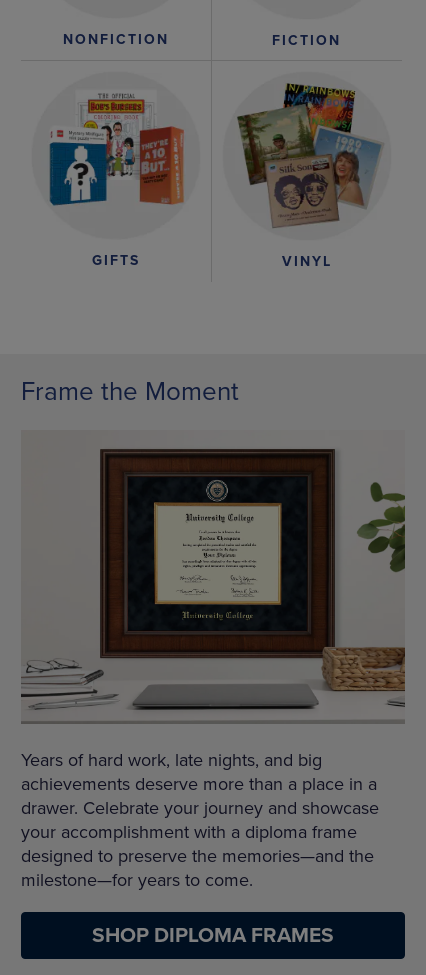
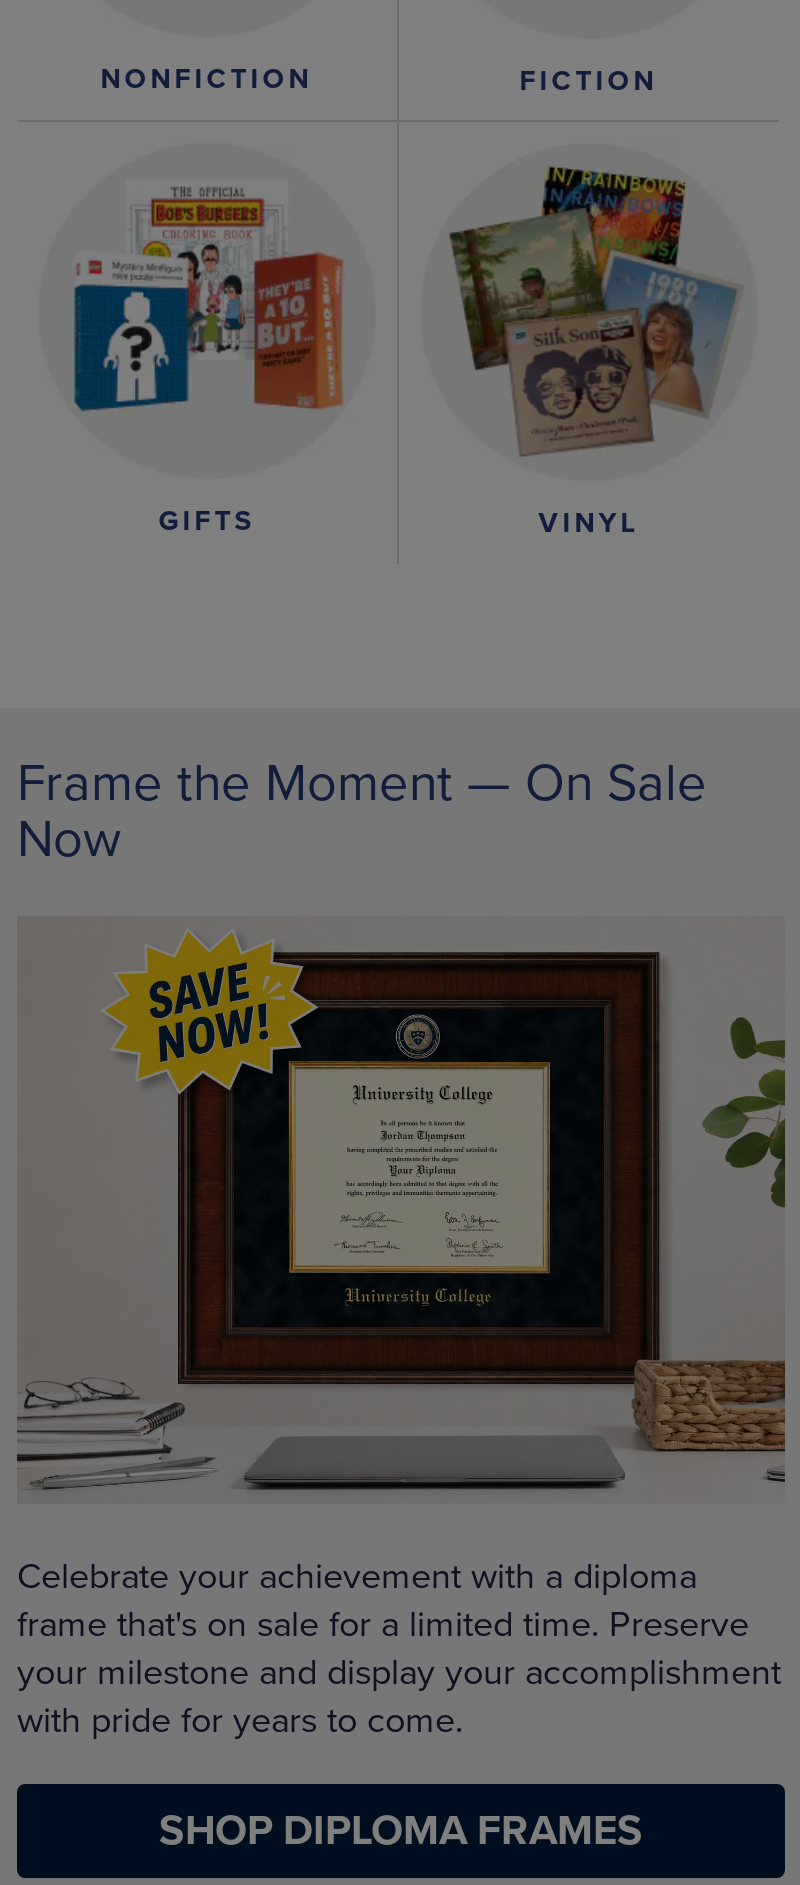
- Frame the Moment
+ Frame the Moment — On Sale
+ Now

- [image]
- Years of hard work, late nights, and big
- achievements deserve more than a place in a
- drawer. Celebrate your journey and showcase
- your accomplishment with a diploma frame
- designed to preserve the memories—and the
- milestone—for years to come.
+ [image]
+ Celebrate your achievement with a diploma
+ frame that's on sale for a limited time. Preserve
+ your milestone and display your accomplishment
+ with pride for years to come.
